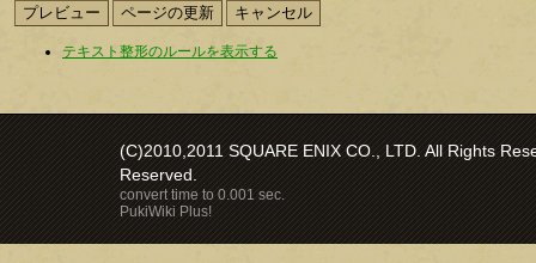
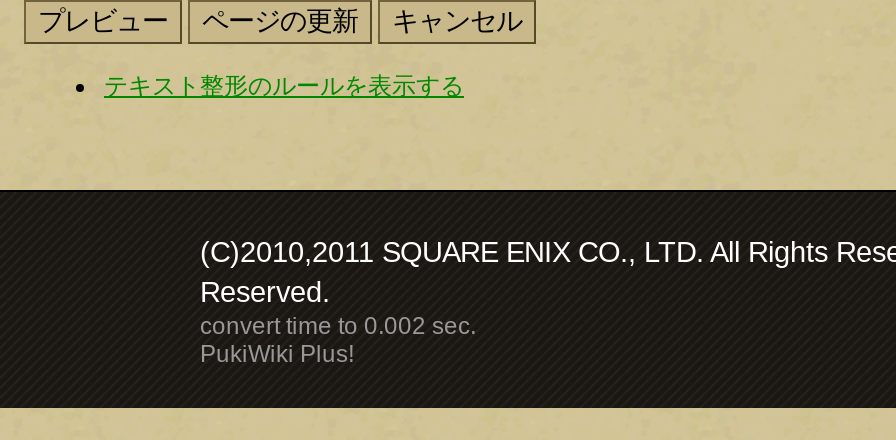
- convert time to 0.001 sec.
+ convert time to 0.002 sec.
